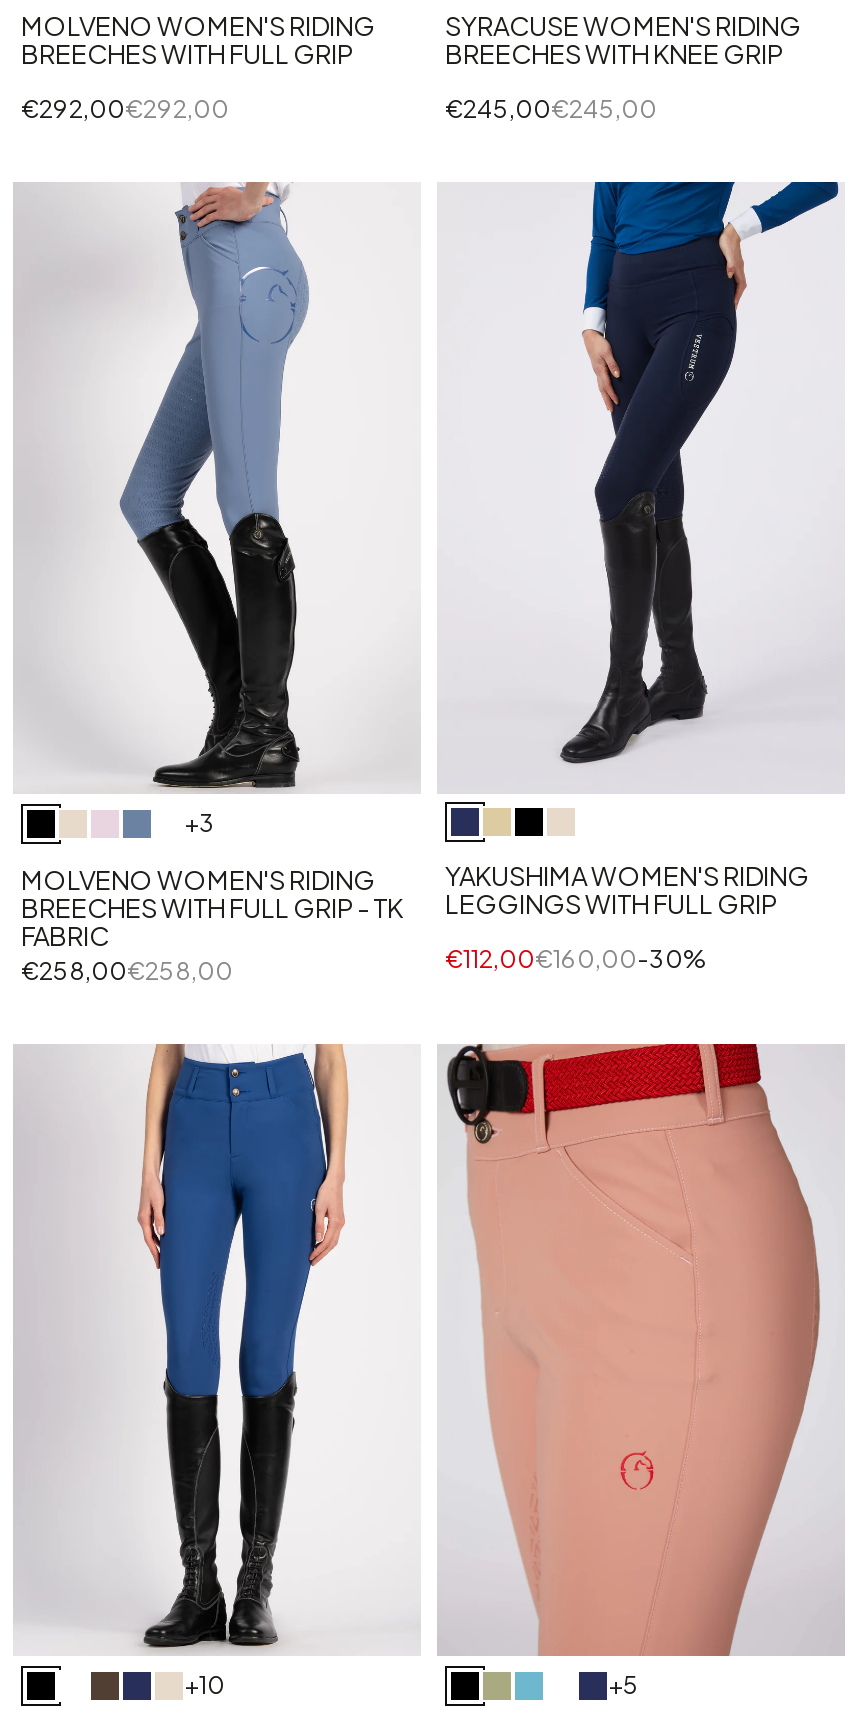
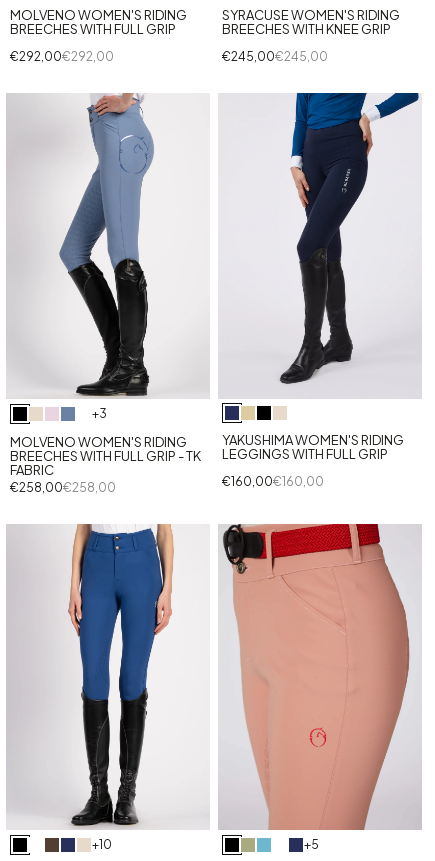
- €112,00€160,00-30%
+ €160,00€160,00
